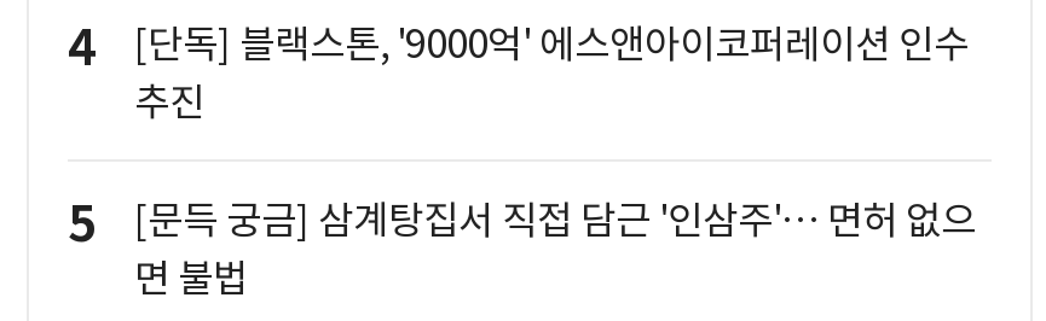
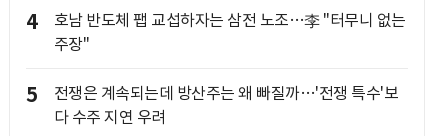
- [단독] 블랙스톤, '9000억' 에스앤아이코퍼레이션 인수
- 추진
+ 호남 반도체 팹 교섭하자는 삼전 노조…李 "터무니 없는
+ 주장"

- [문득 궁금] 삼계탕집서 직접 담근 '인삼주'… 면허 없으
- 면 불법
+ 전쟁은 계속되는데 방산주는 왜 빠질까…'전쟁 특수'보
+ 다 수주 지연 우려
